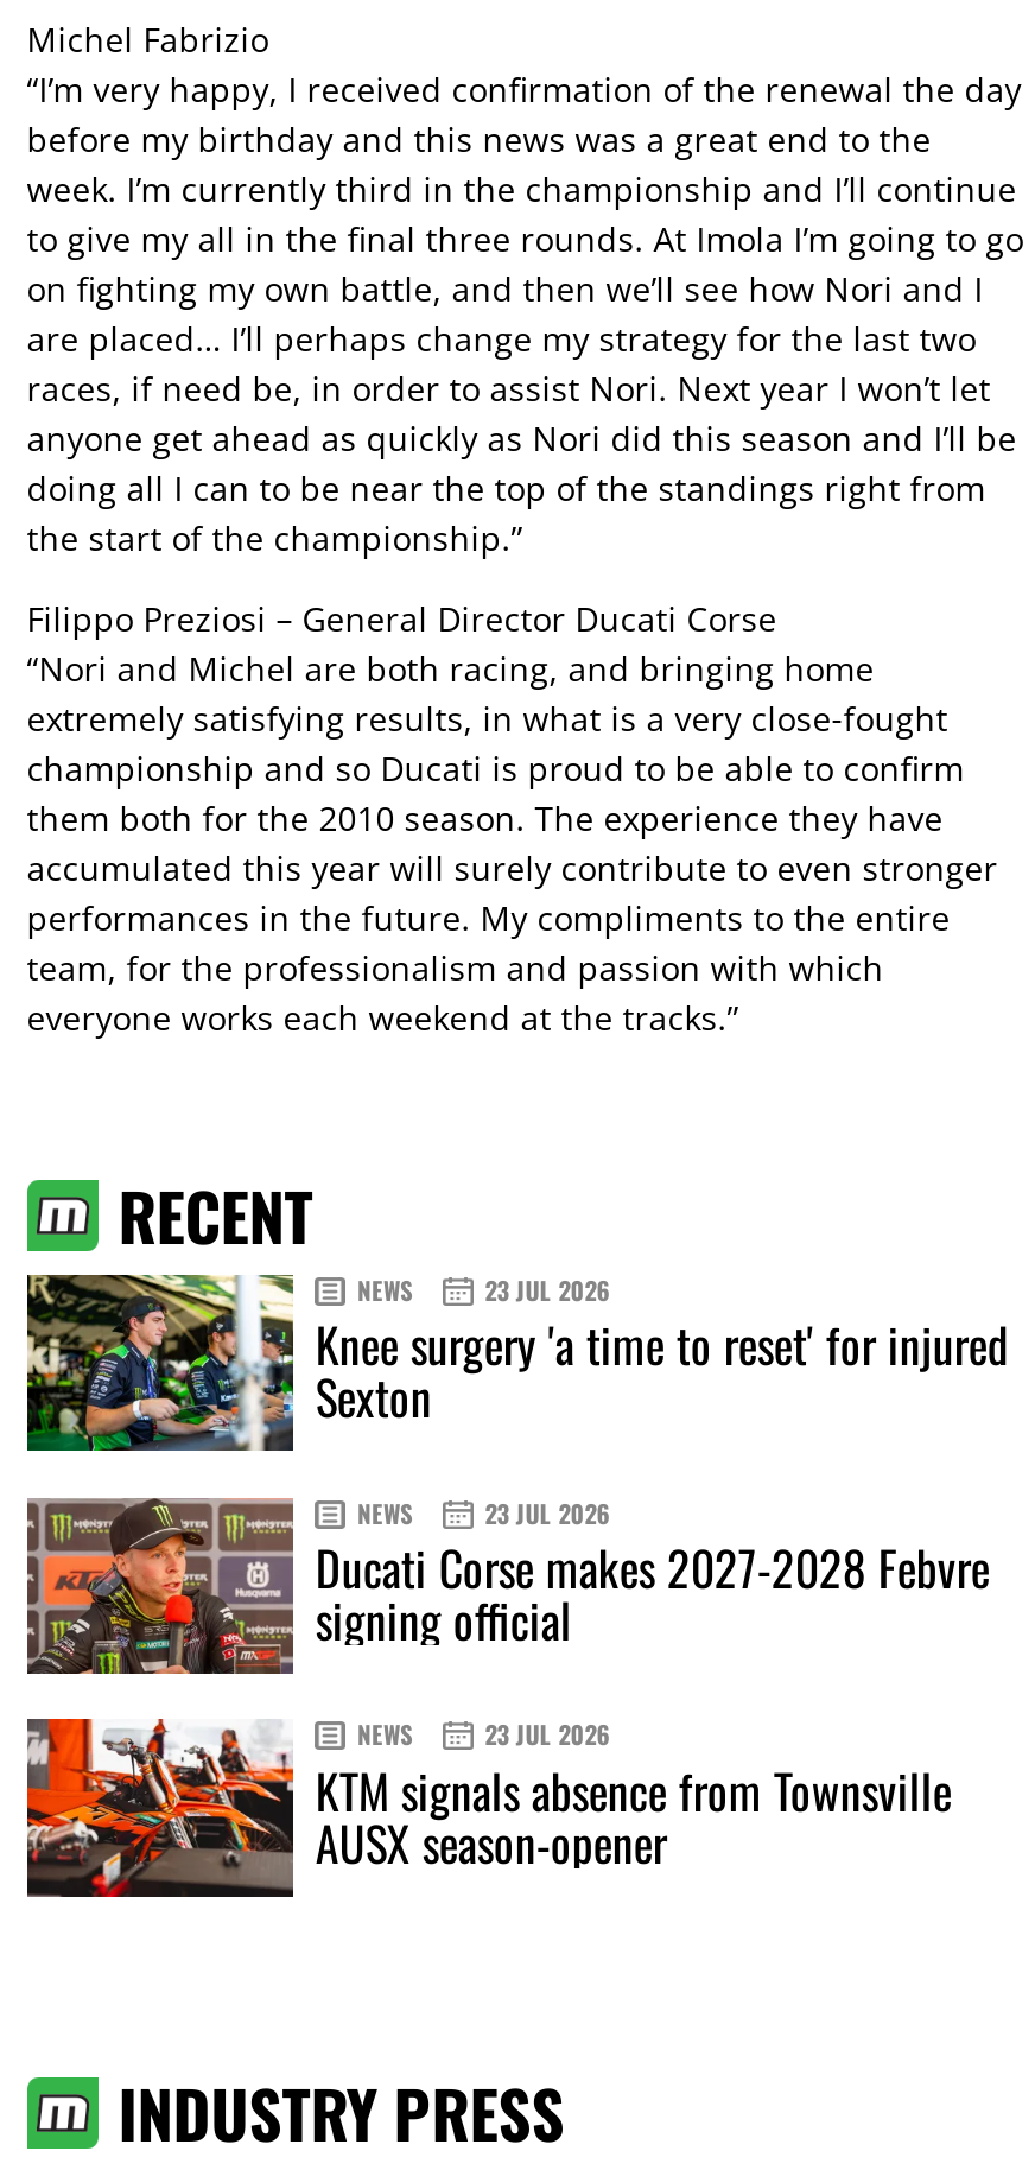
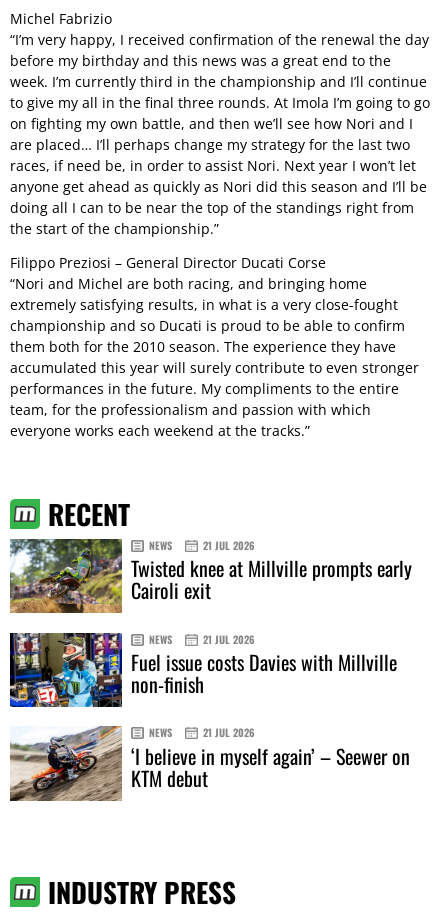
- [image]
- 23 JUL 2026
- Knee surgery 'a time to reset' for injured
- Sexton
+ [image]
+ 21 JUL 2026
+ Twisted knee at Millville prompts early
+ Cairoli exit

- [image]
- 23 JUL 2026
- Ducati Corse makes 2027-2028 Febvre
- signing official
+ [image]
+ 21 JUL 2026
+ Fuel issue costs Davies with Millville
+ non-finish

- [image]
- 23 JUL 2026
- KTM signals absence from Townsville
- AUSX season-opener
+ [image]
+ 21 JUL 2026
+ ‘I believe in myself again’ – Seewer on
+ KTM debut
